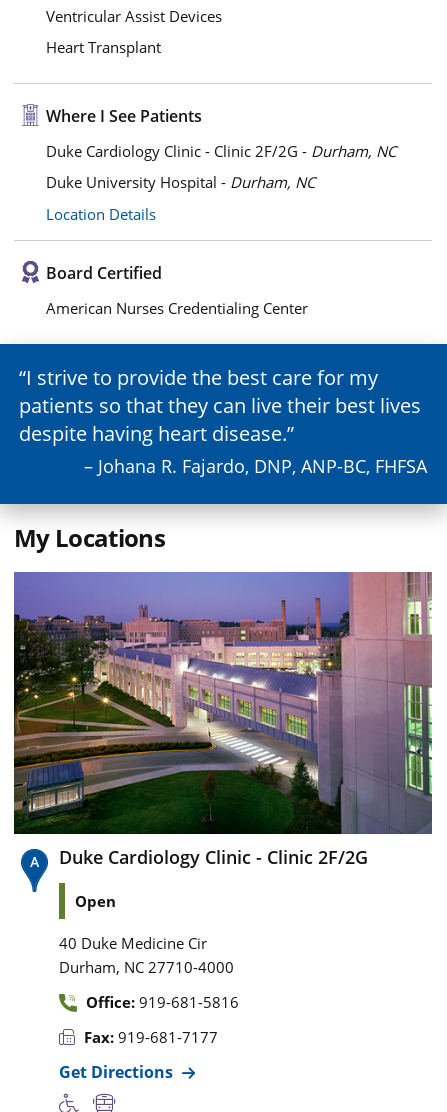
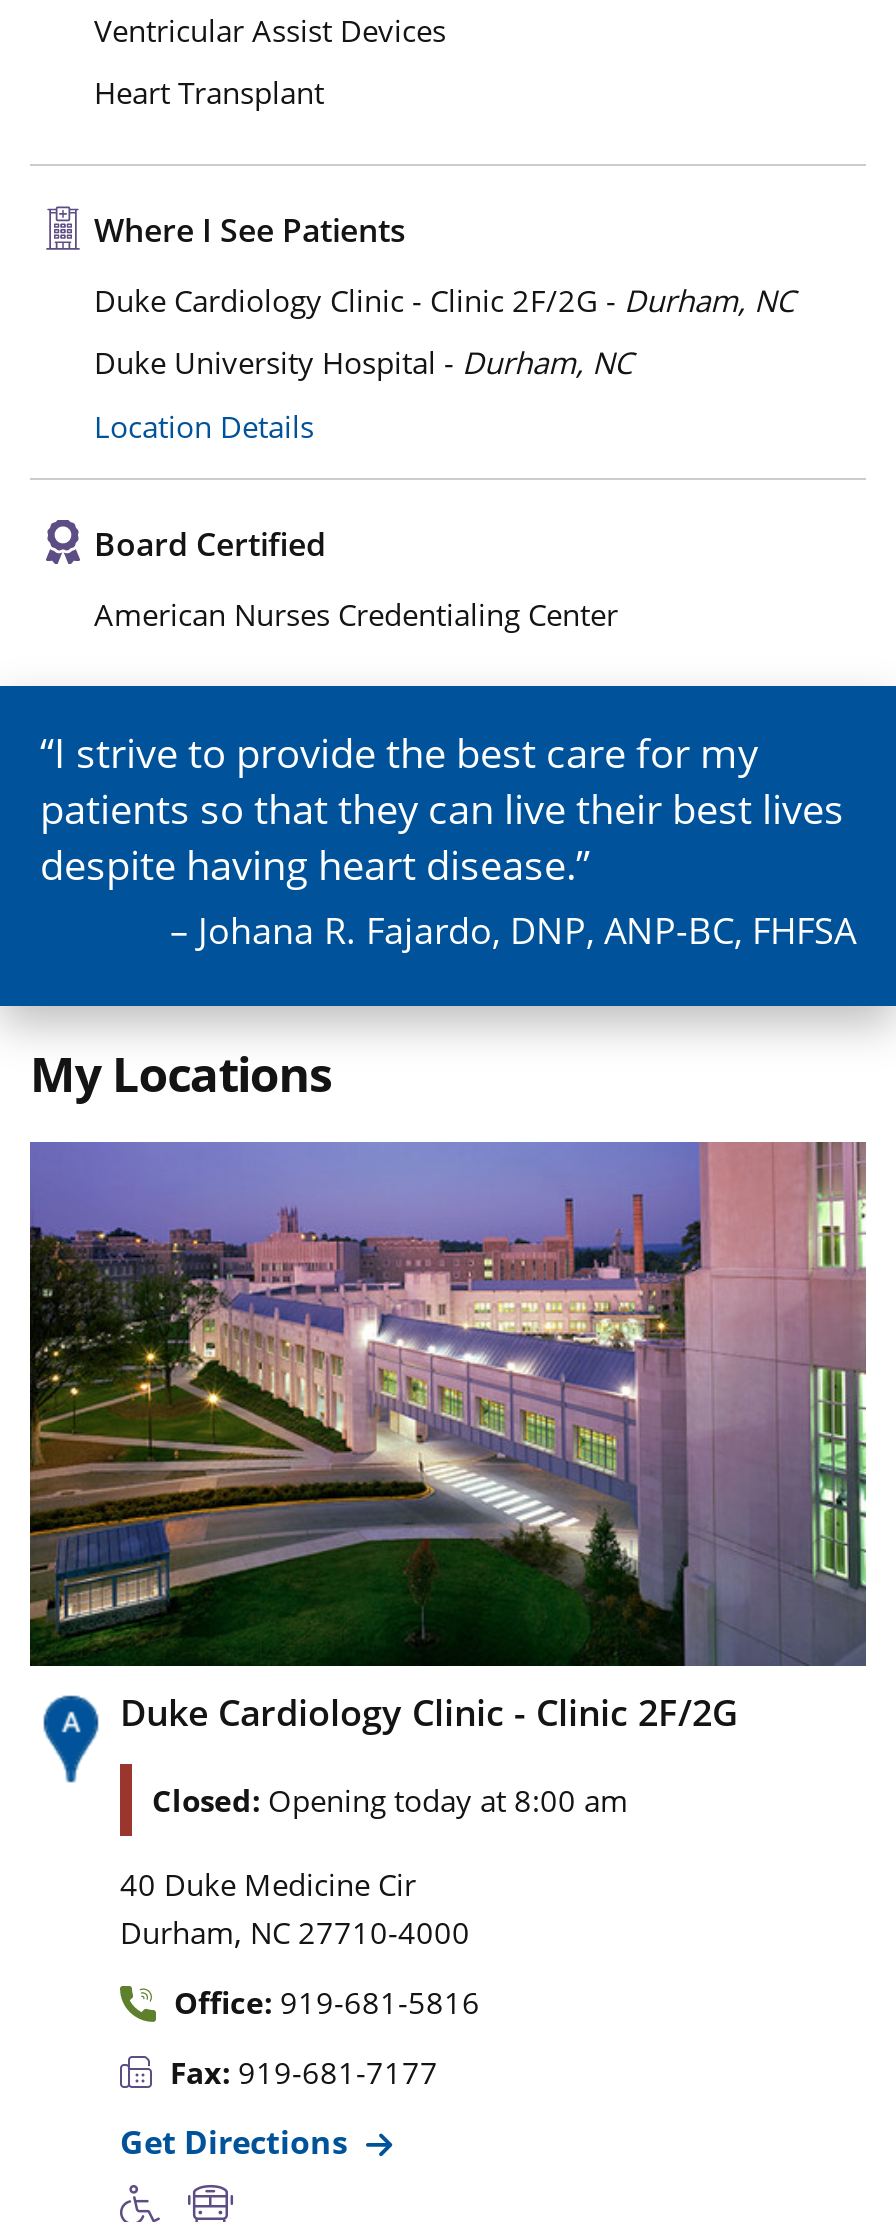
- Open
+ Closed: Opening today at 8:00 am
